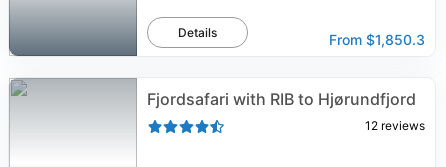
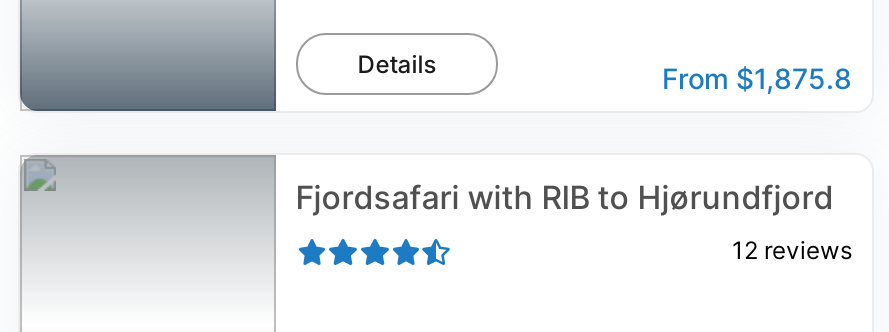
- From $1,850.3
+ From $1,875.8
